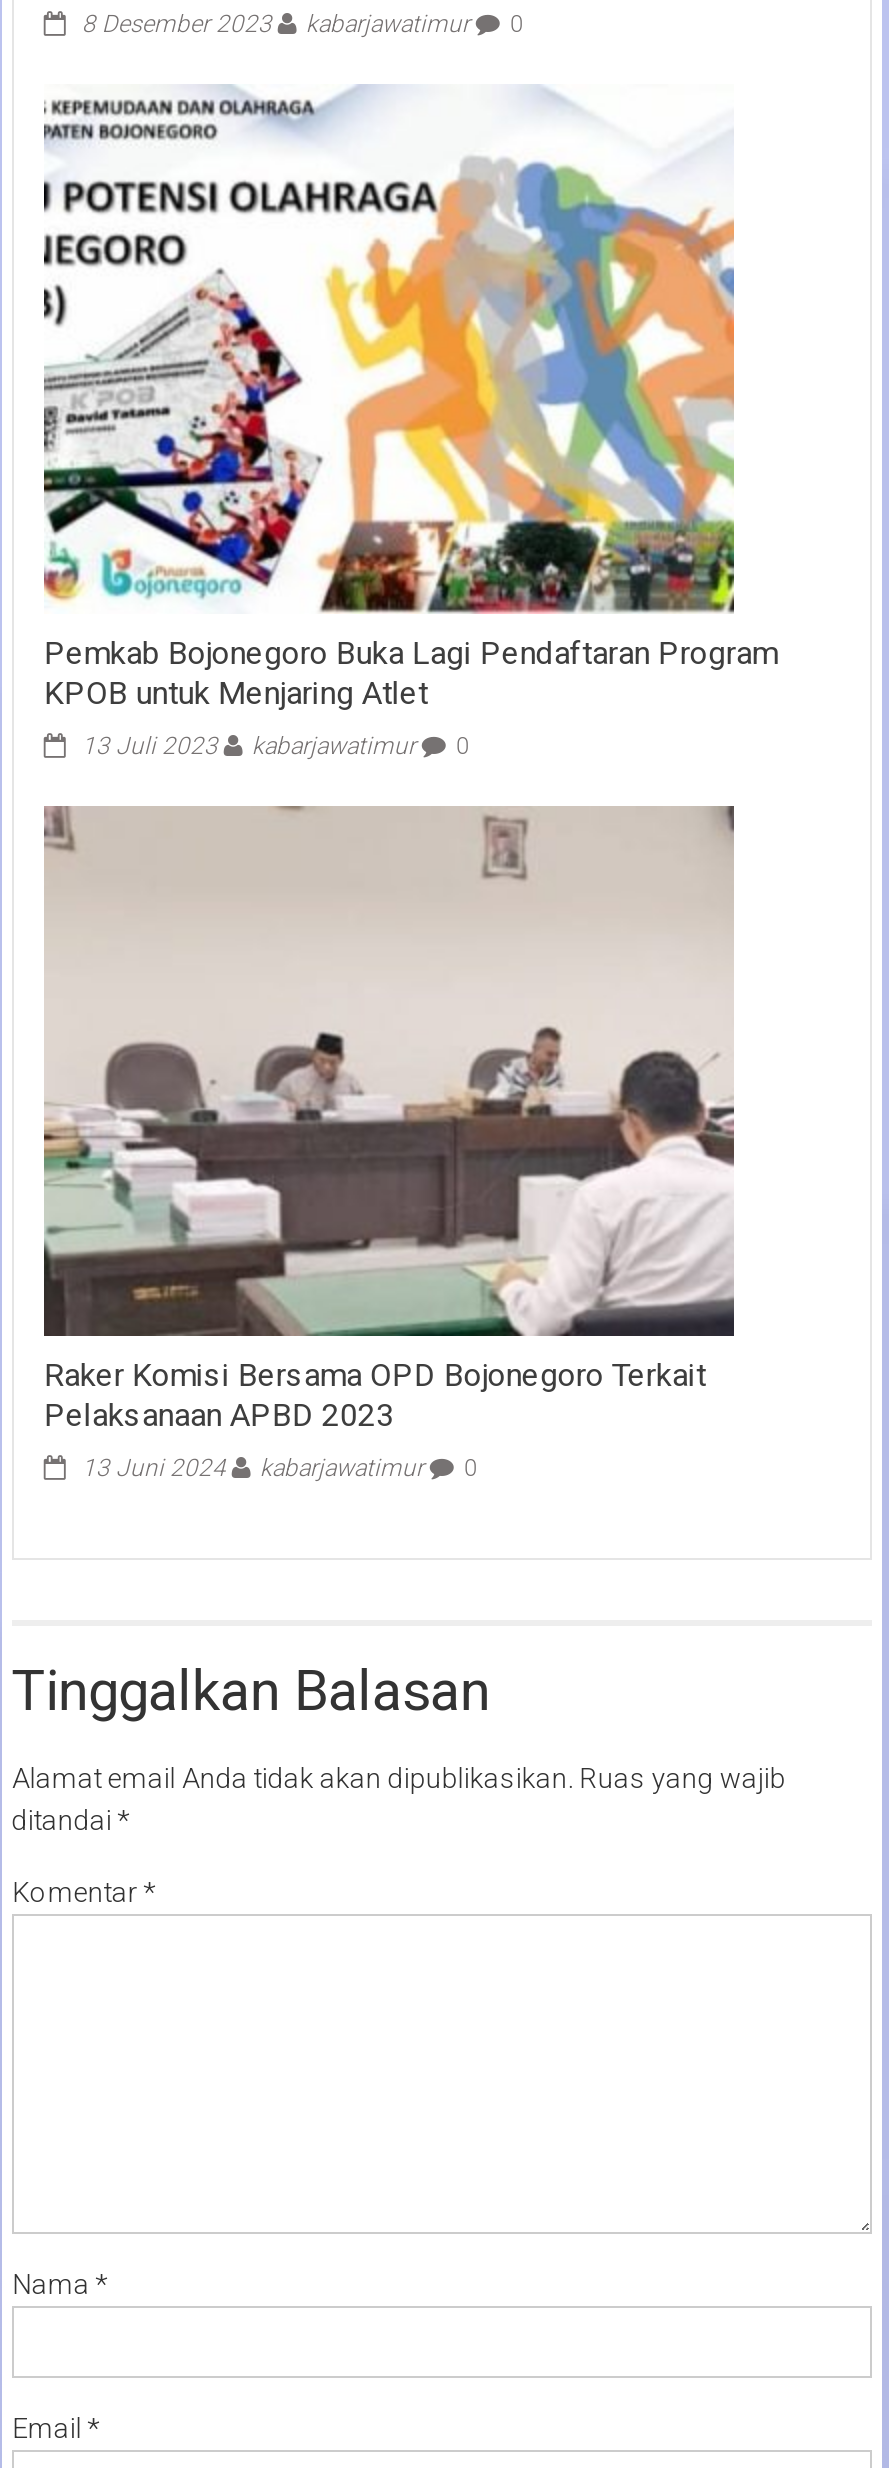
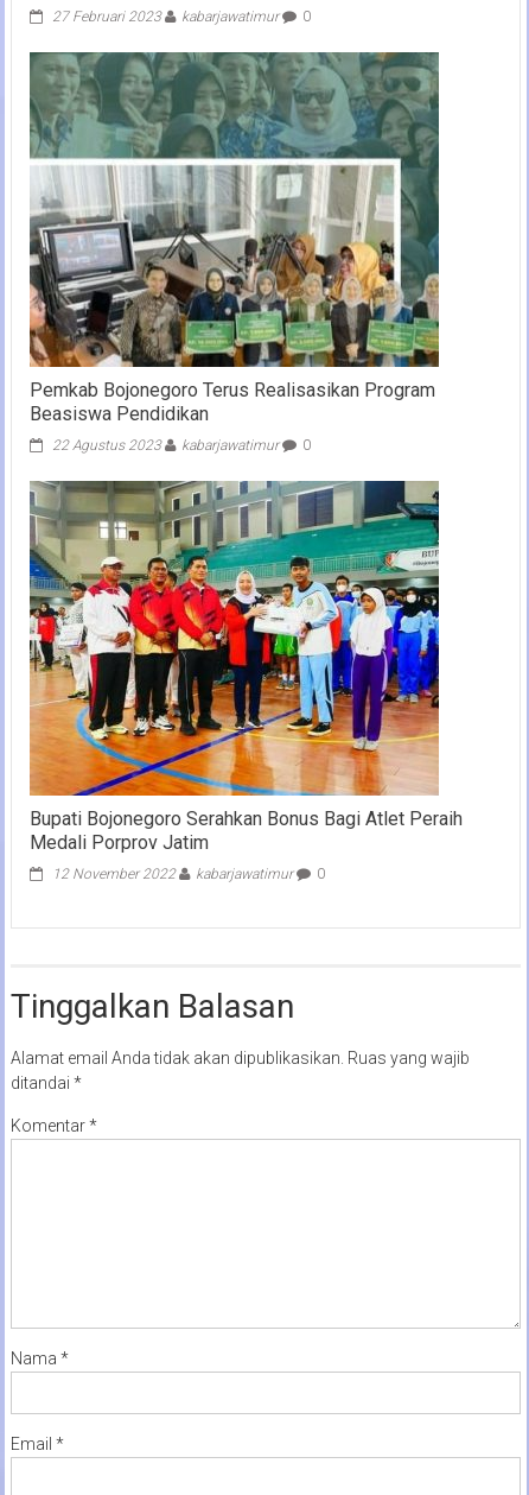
- 8 Desember 2023 kabarjawatimur 0
+ 27 Februari 2023 kabarjawatimur 0

- [image]
- Pemkab Bojonegoro Buka Lagi Pendaftaran Program
- KPOB untuk Menjaring Atlet
+ [image]
+ Pemkab Bojonegoro Terus Realisasikan Program
+ Beasiswa Pendidikan

- 13 Juli 2023 kabarjawatimur 0
+ 22 Agustus 2023 kabarjawatimur 0

- [image]
- Raker Komisi Bersama OPD Bojonegoro Terkait
- Pelaksanaan APBD 2023
+ [image]
+ Bupati Bojonegoro Serahkan Bonus Bagi Atlet Peraih
+ Medali Porprov Jatim

- 13 Juni 2024 kabarjawatimur 0
+ 12 November 2022 kabarjawatimur 0
